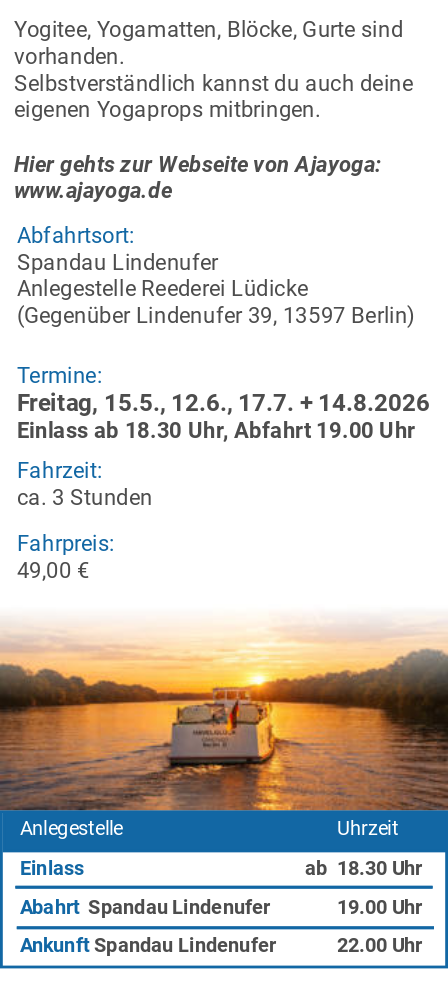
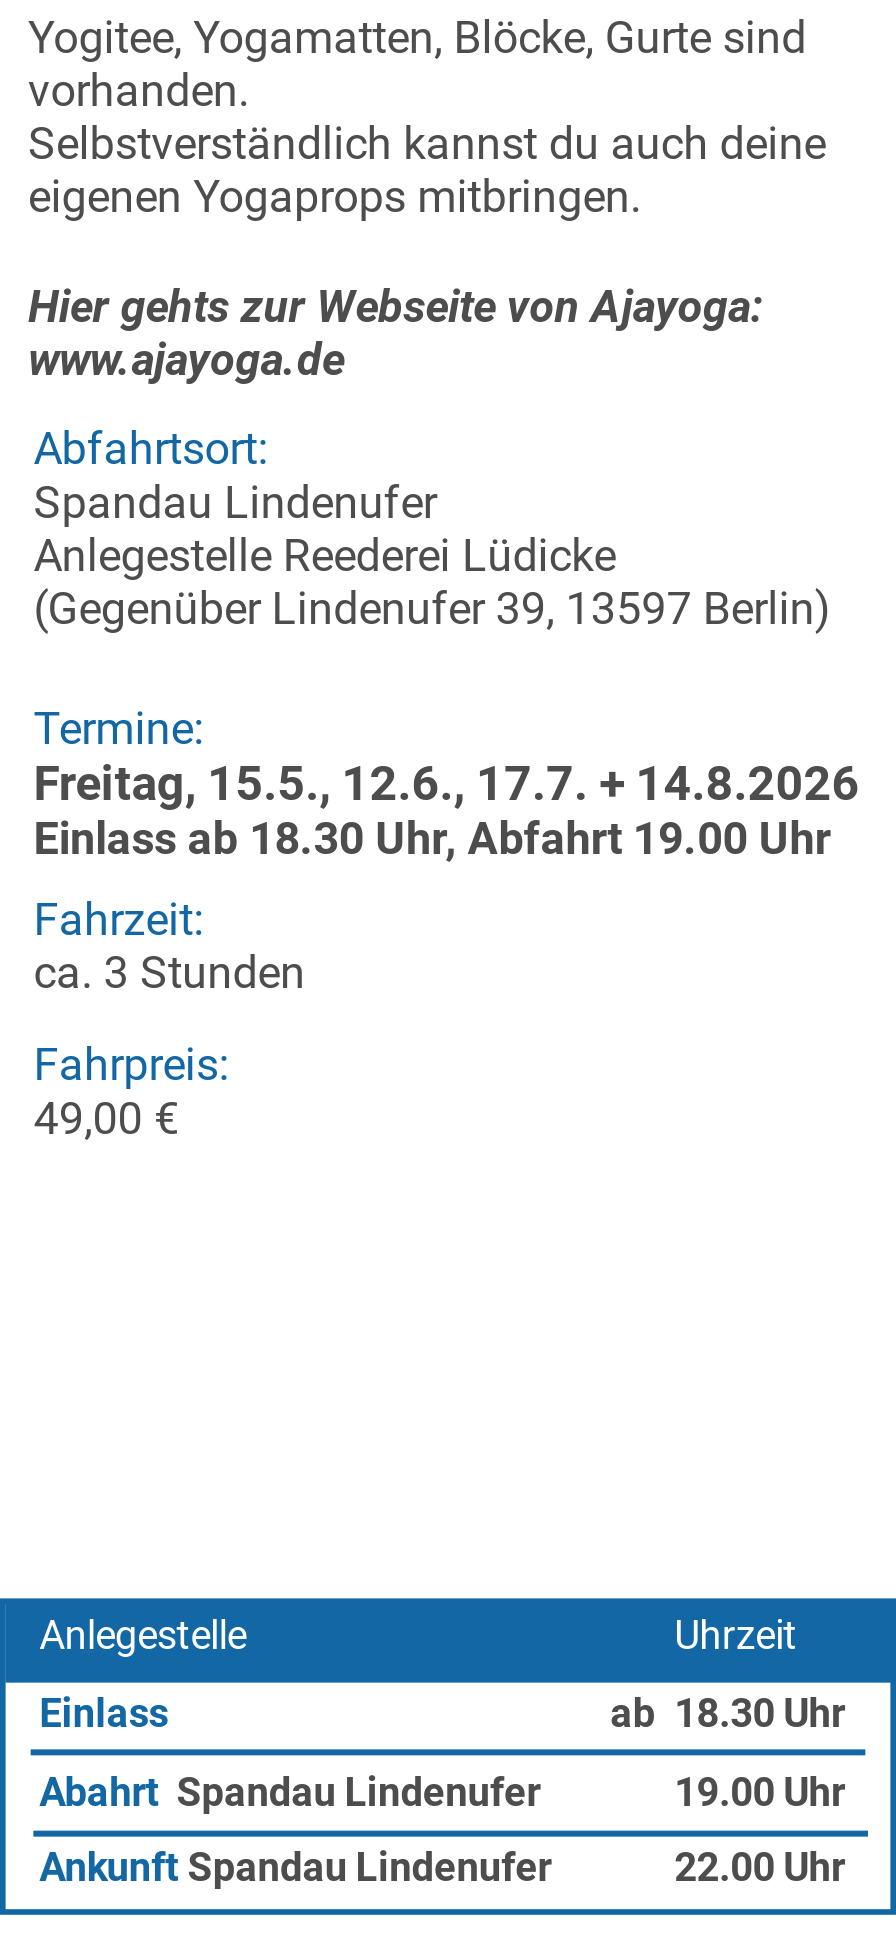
- [image]
